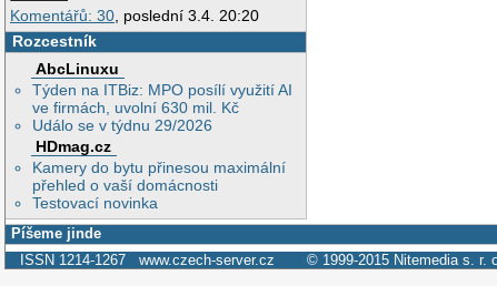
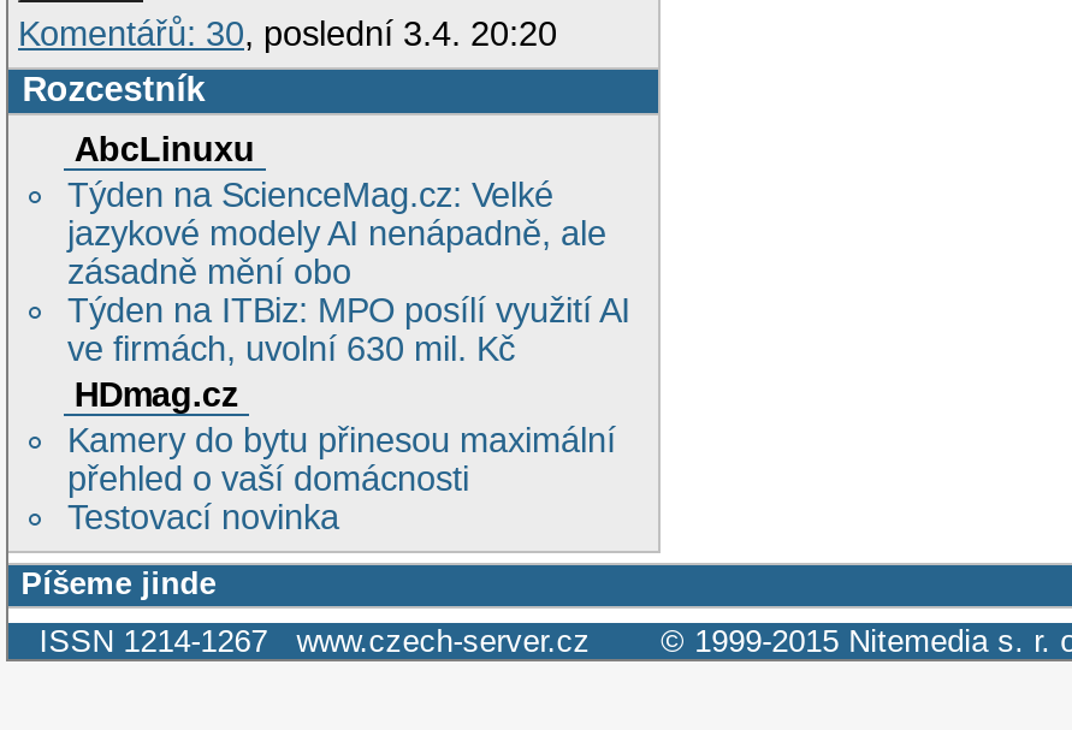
+ Týden na ScienceMag.cz: Velké
+ jazykové modely AI nenápadně, ale
+ zásadně mění obo

moved down: Týden na ITBiz: MPO posílí využití AI | ve firmách, uvolní 630 mil. Kč

- Událo se v týdnu 29/2026
